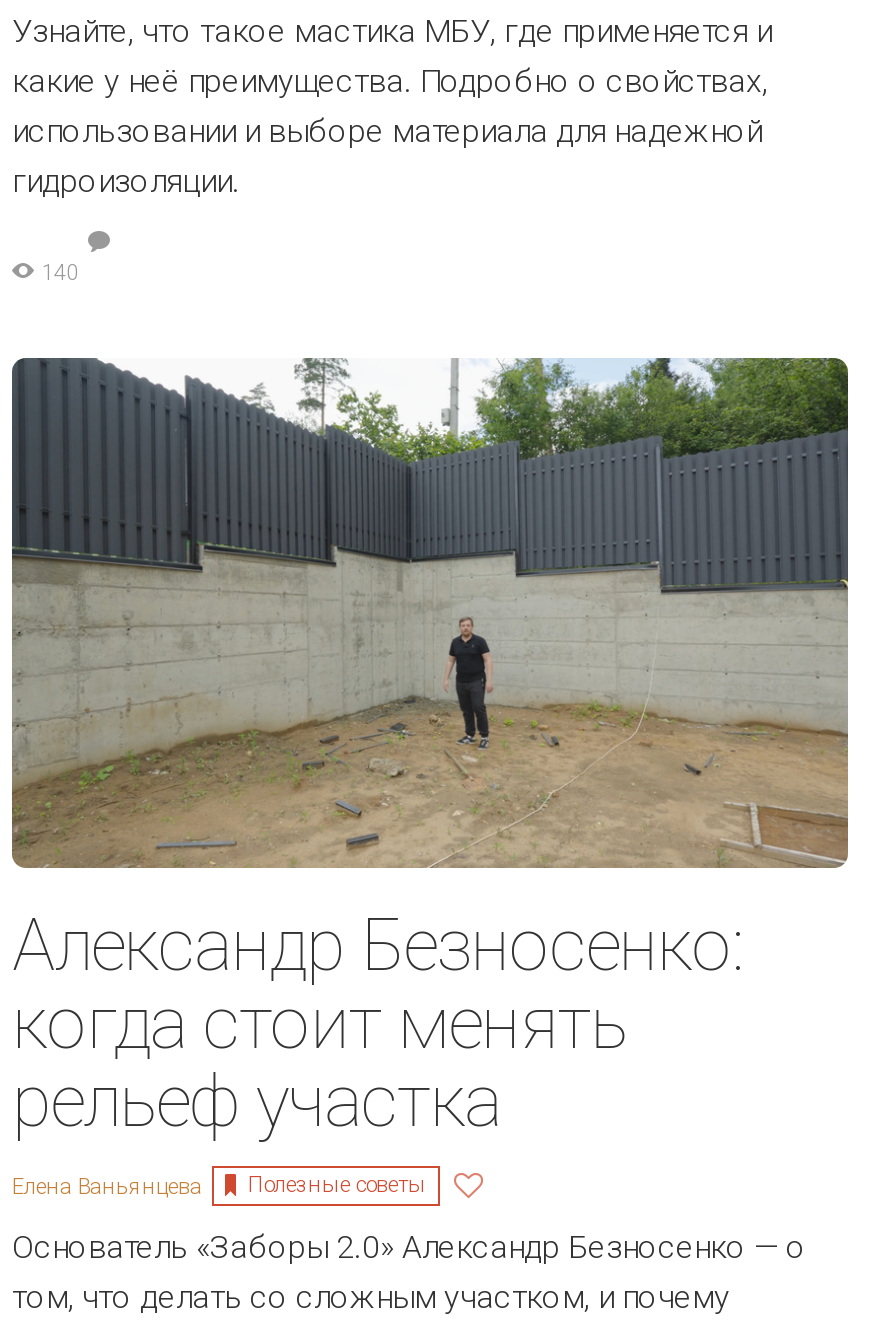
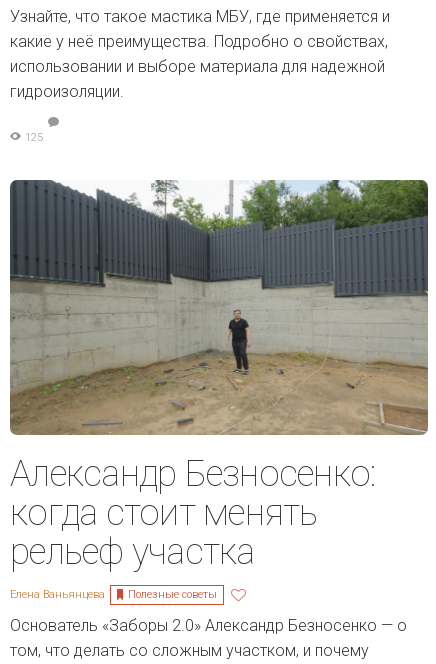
- 140
+ 125
